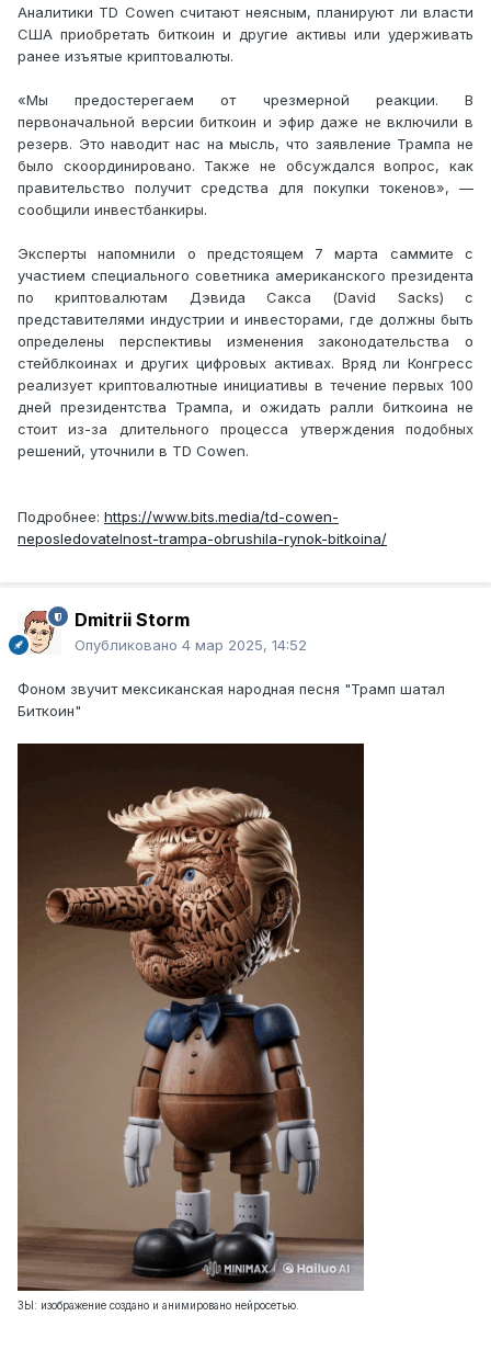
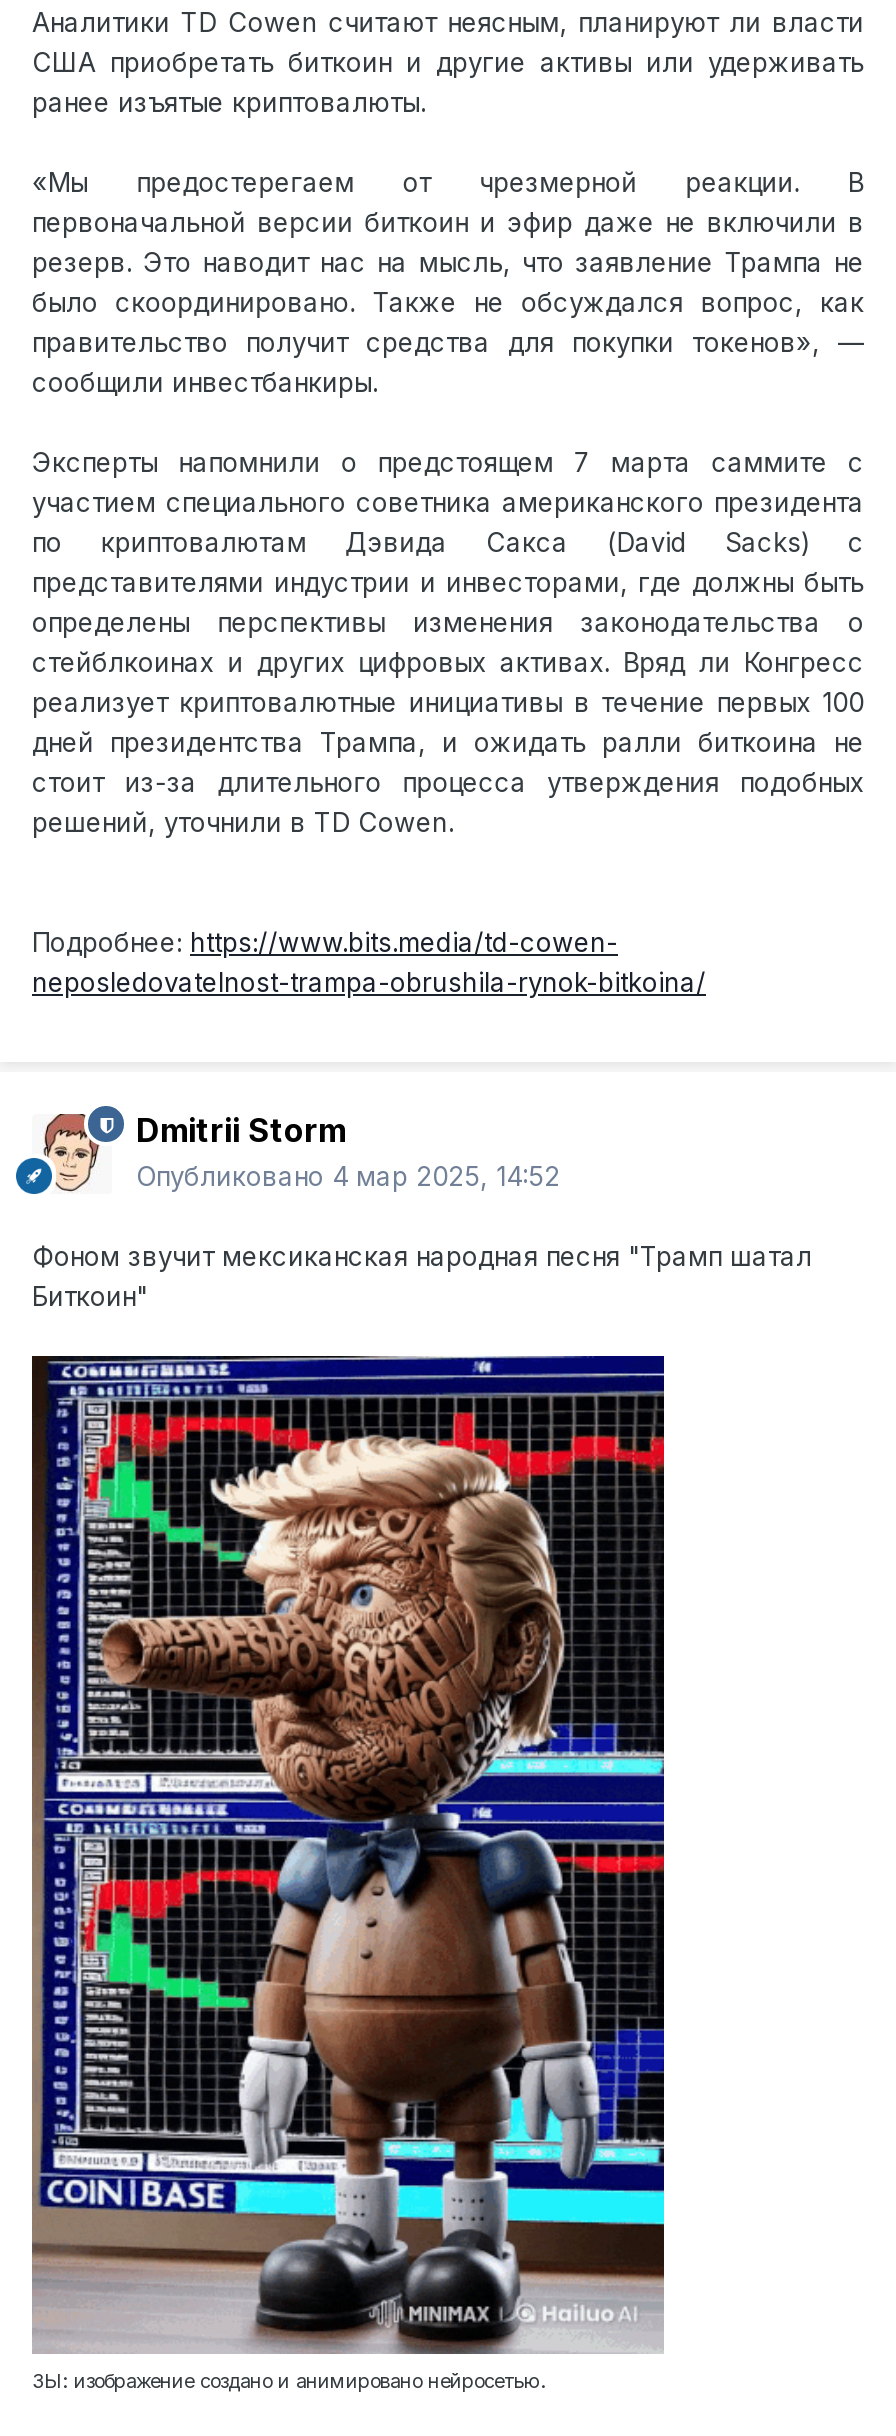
- [image]
+ [image]
